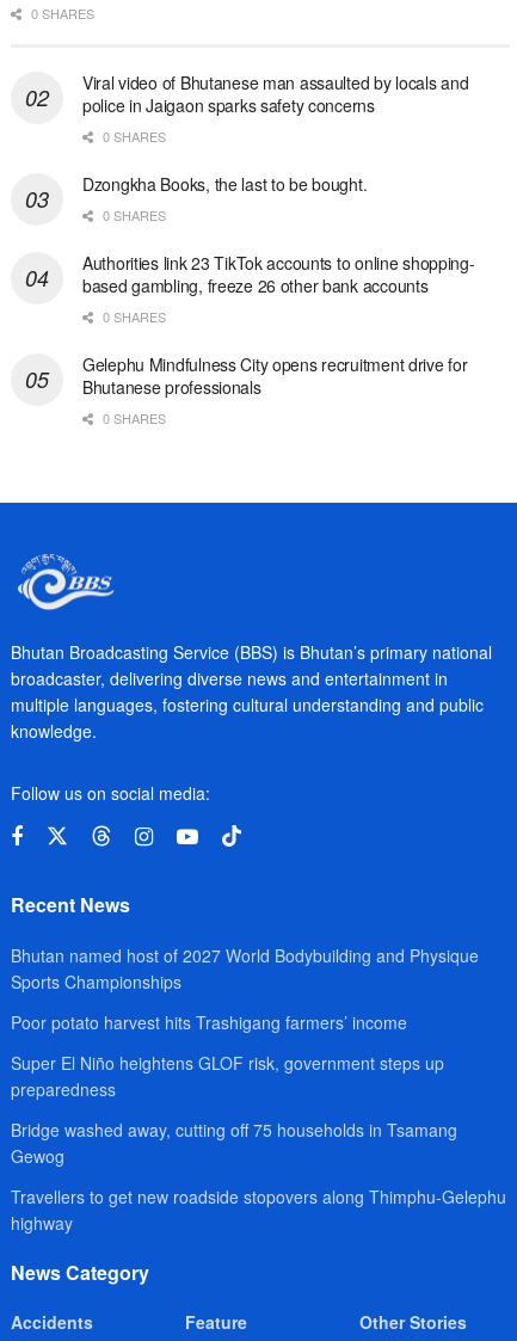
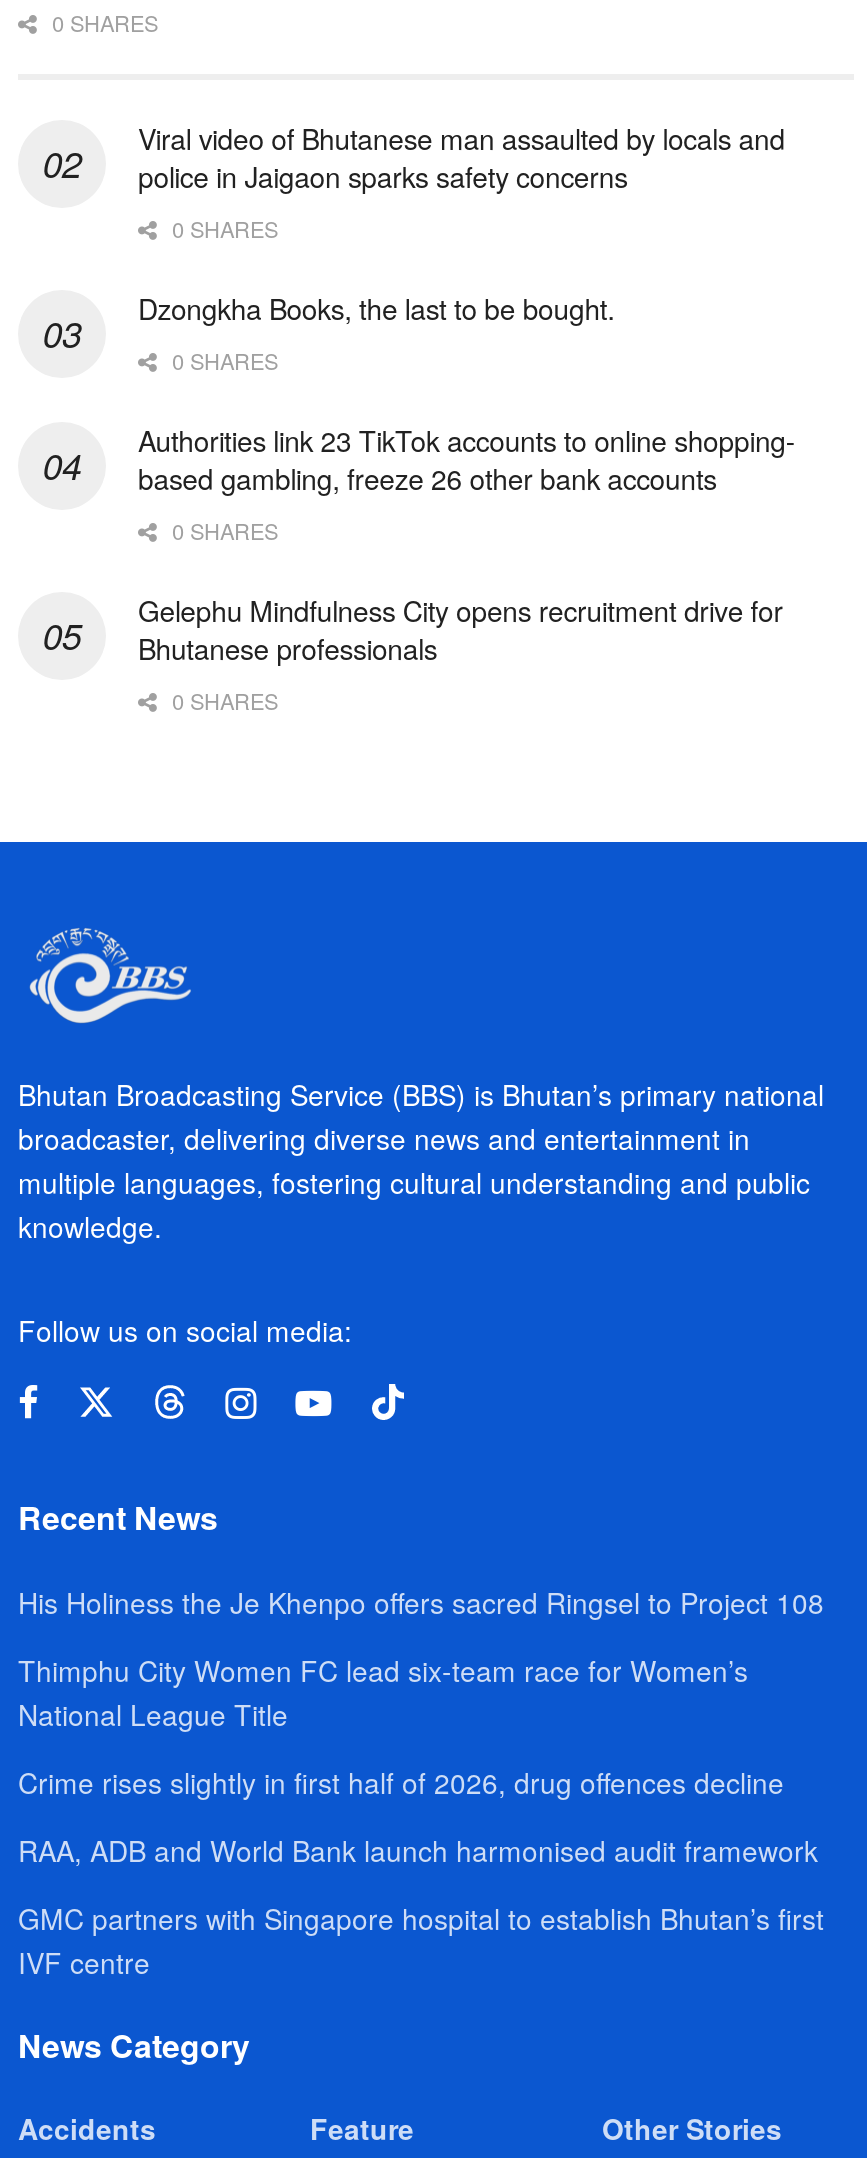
- Bhutan named host of 2027 World Bodybuilding and Physique
- Sports Championships
+ His Holiness the Je Khenpo offers sacred Ringsel to Project 108

- Poor potato harvest hits Trashigang farmers’ income
+ Thimphu City Women FC lead six-team race for Women’s
+ National League Title

- Super El Niño heightens GLOF risk, government steps up
- preparedness
+ Crime rises slightly in first half of 2026, drug offences decline

- Bridge washed away, cutting off 75 households in Tsamang
- Gewog
+ RAA, ADB and World Bank launch harmonised audit framework

- Travellers to get new roadside stopovers along Thimphu-Gelephu
- highway
+ GMC partners with Singapore hospital to establish Bhutan’s first
+ IVF centre
